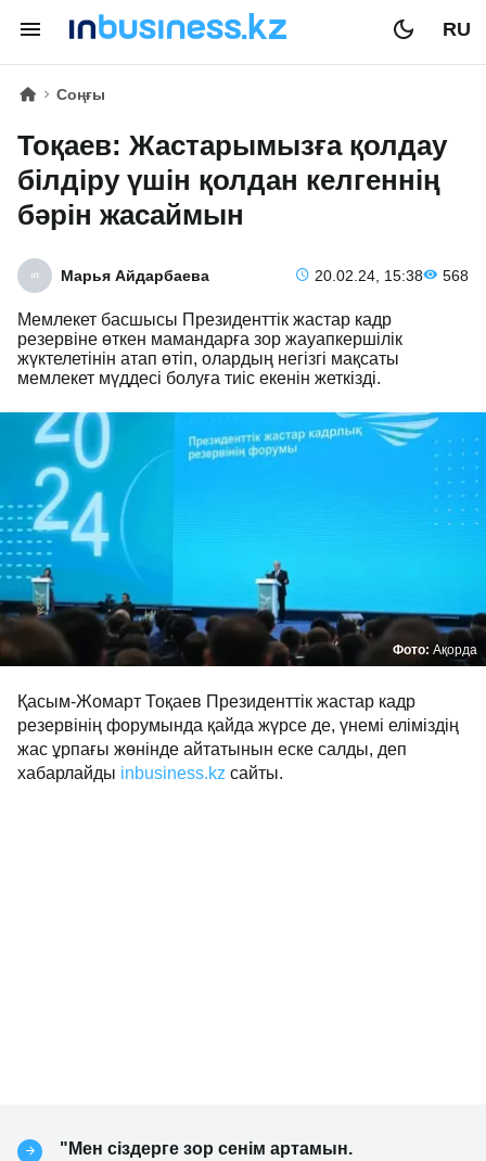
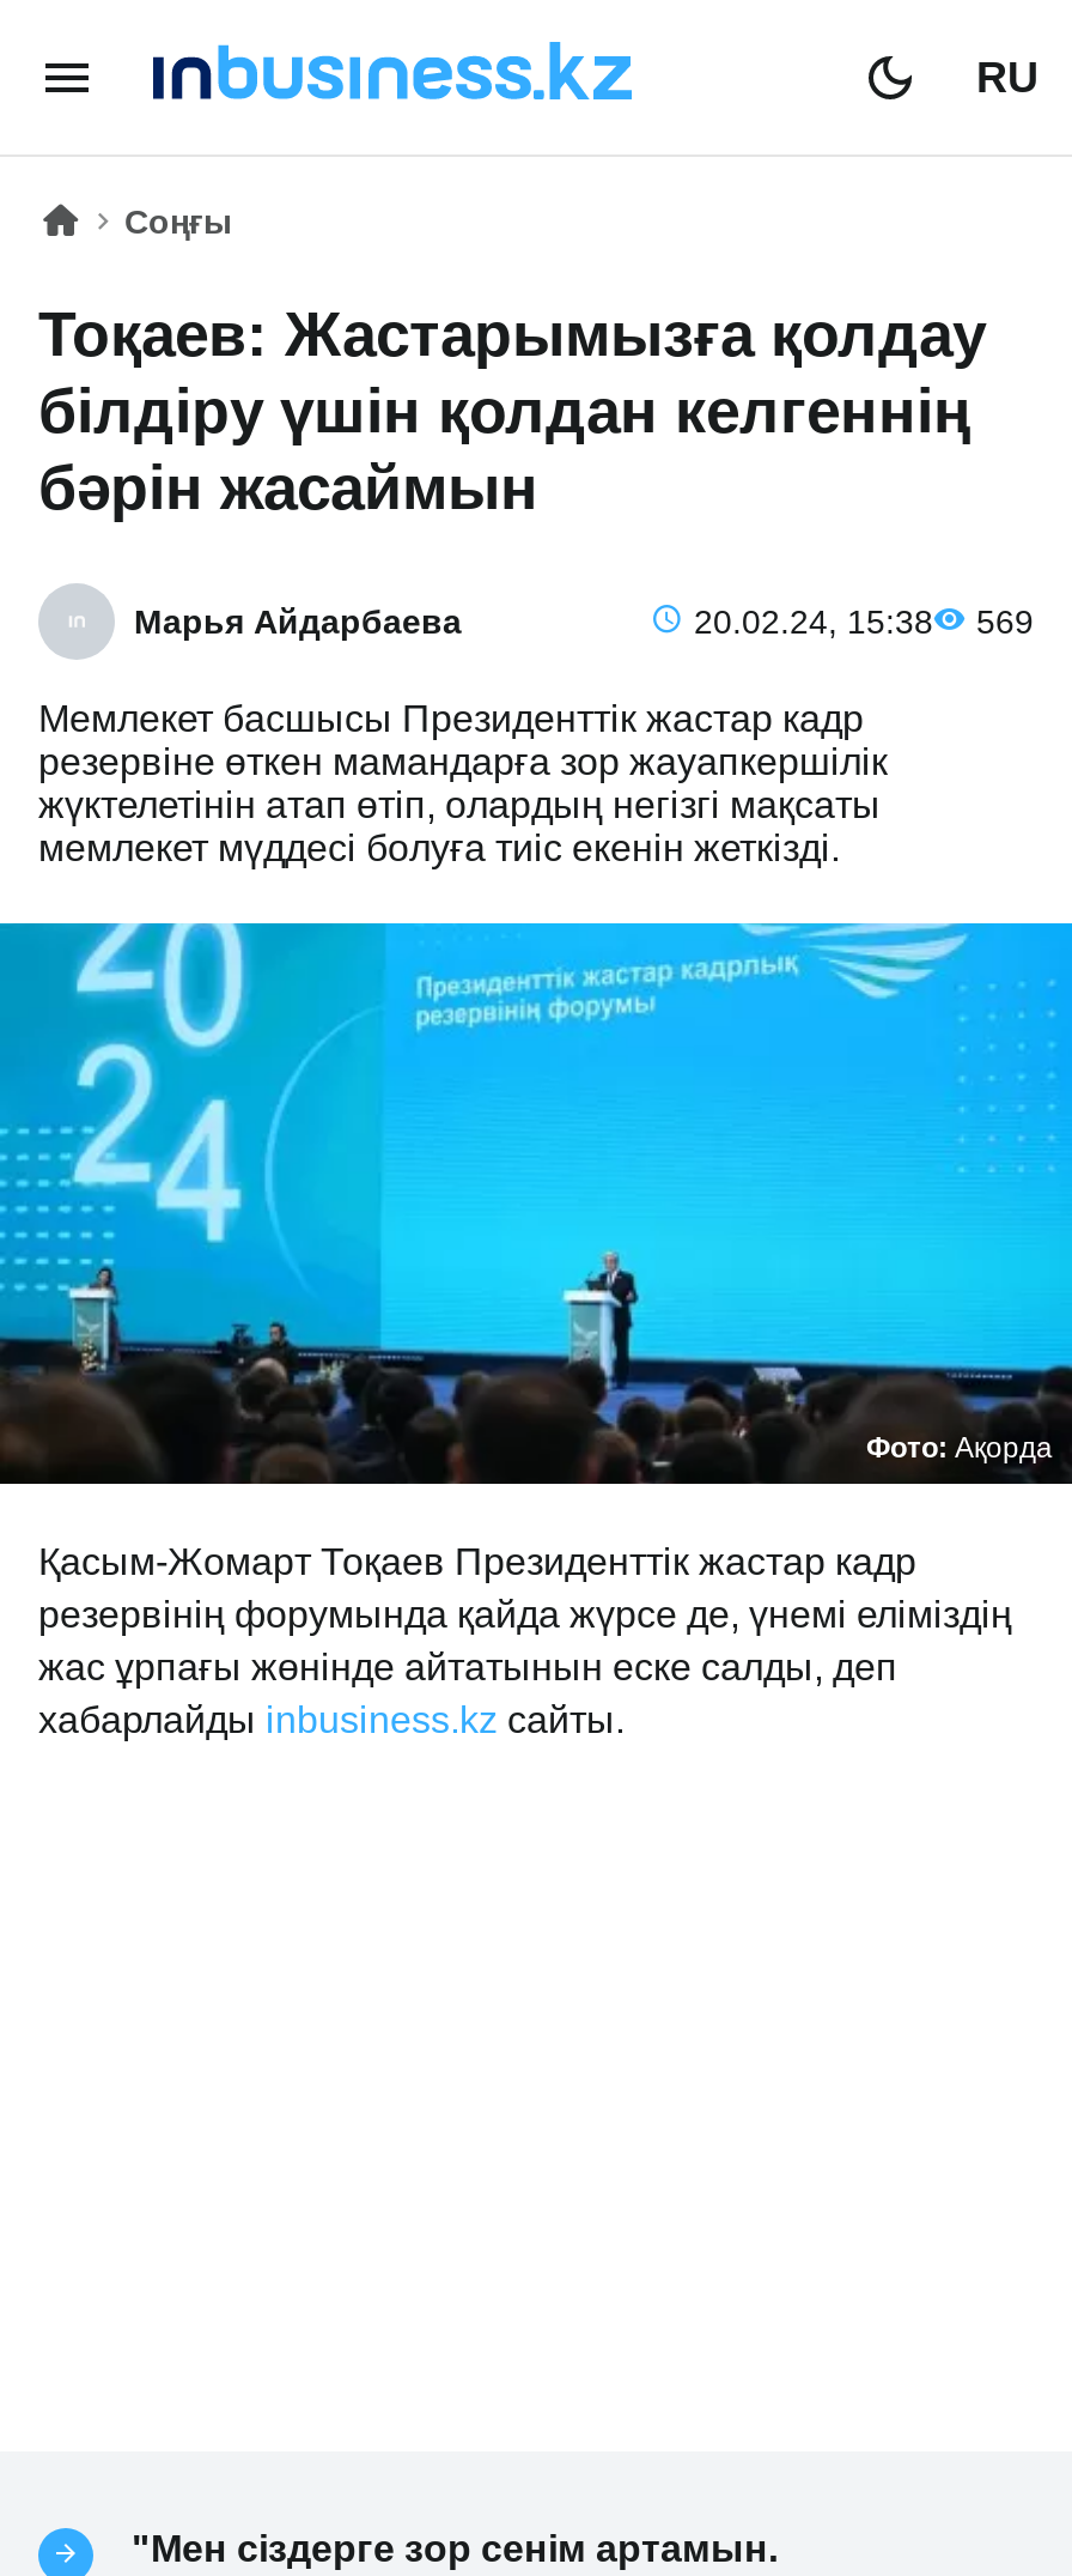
- 20.02.24, 15:38 568
+ 20.02.24, 15:38 569
